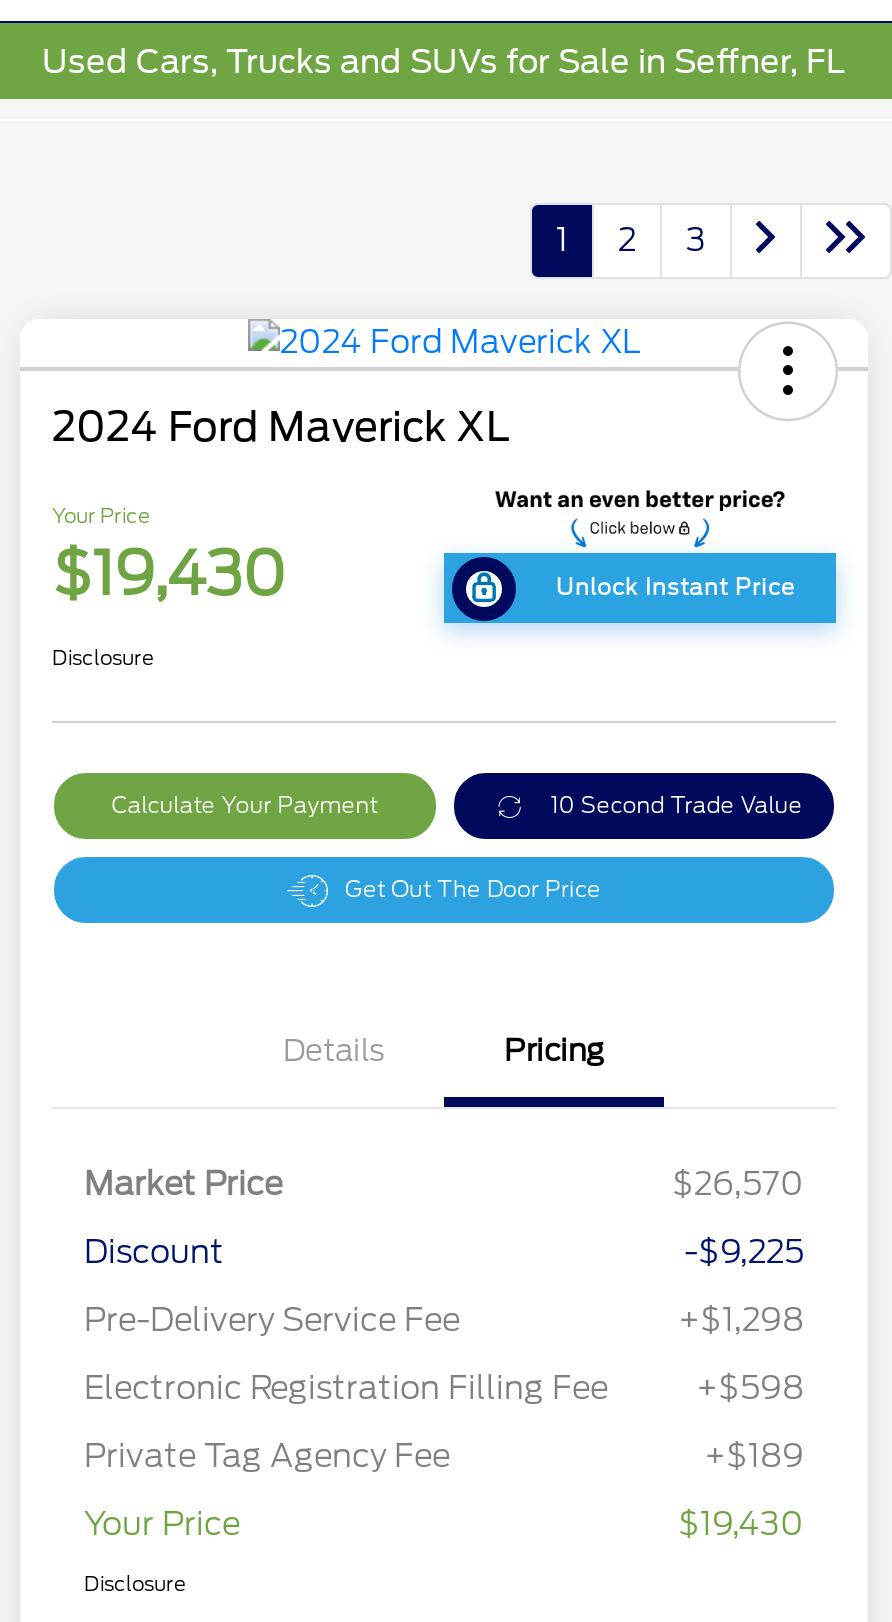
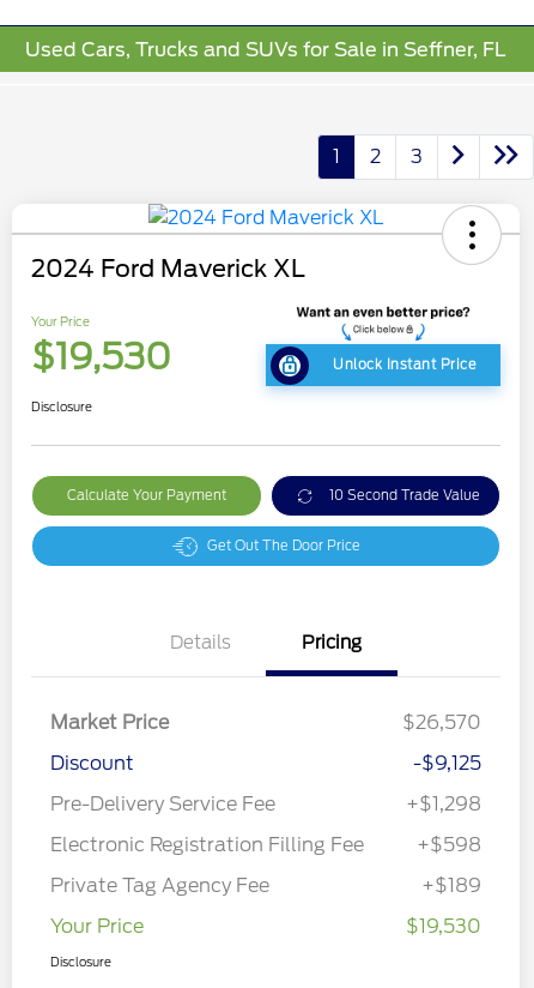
- $19,430
+ $19,530

- -$9,225
+ -$9,125

- $19,430
+ $19,530
